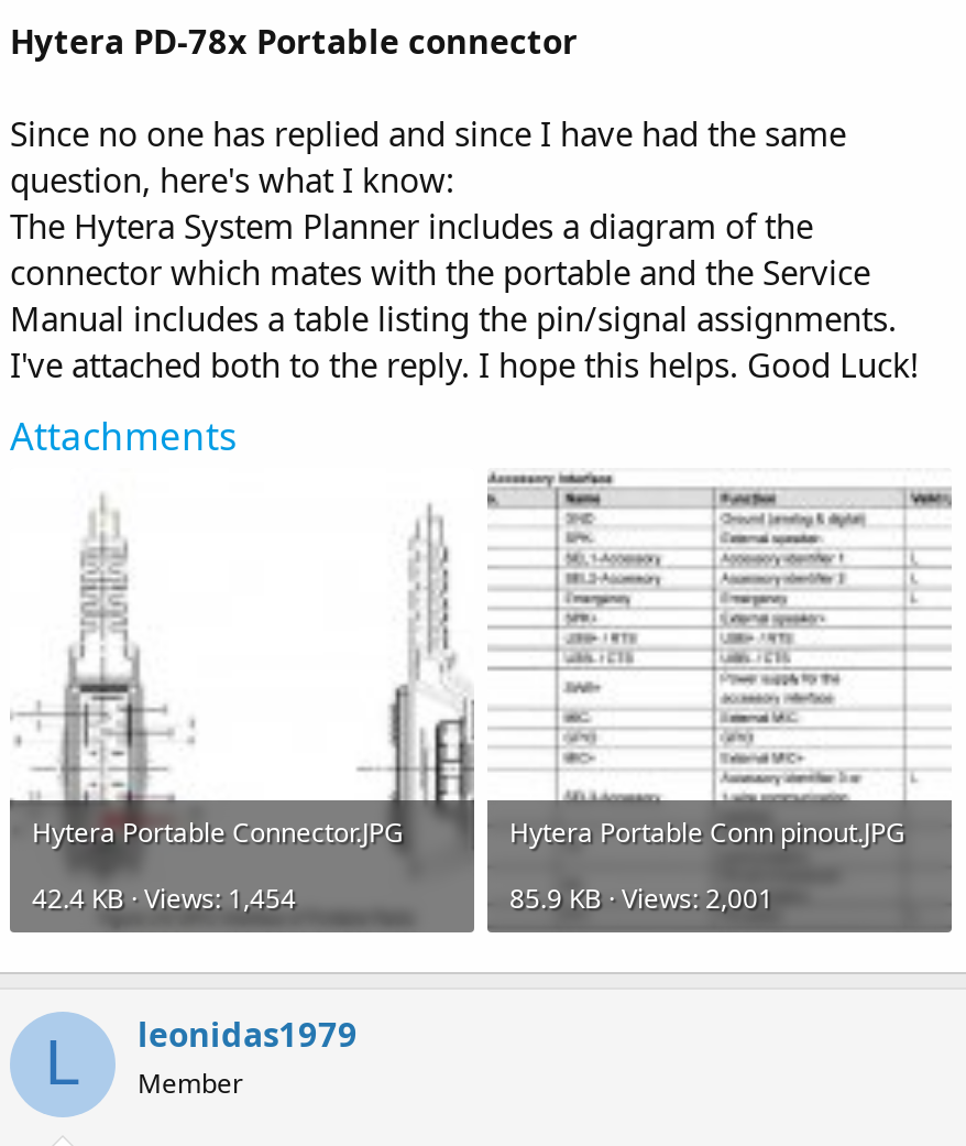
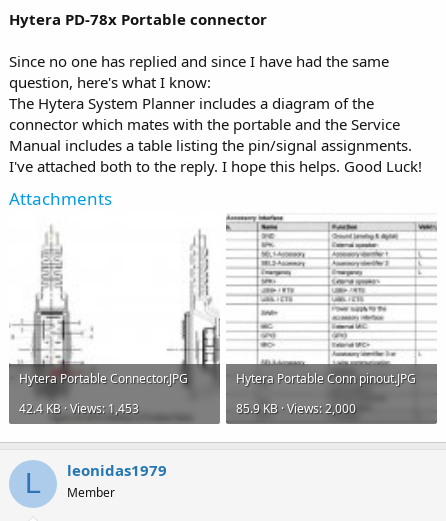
- 42.4 KB · Views: 1,454
+ 42.4 KB · Views: 1,453

- 85.9 KB · Views: 2,001
+ 85.9 KB · Views: 2,000
